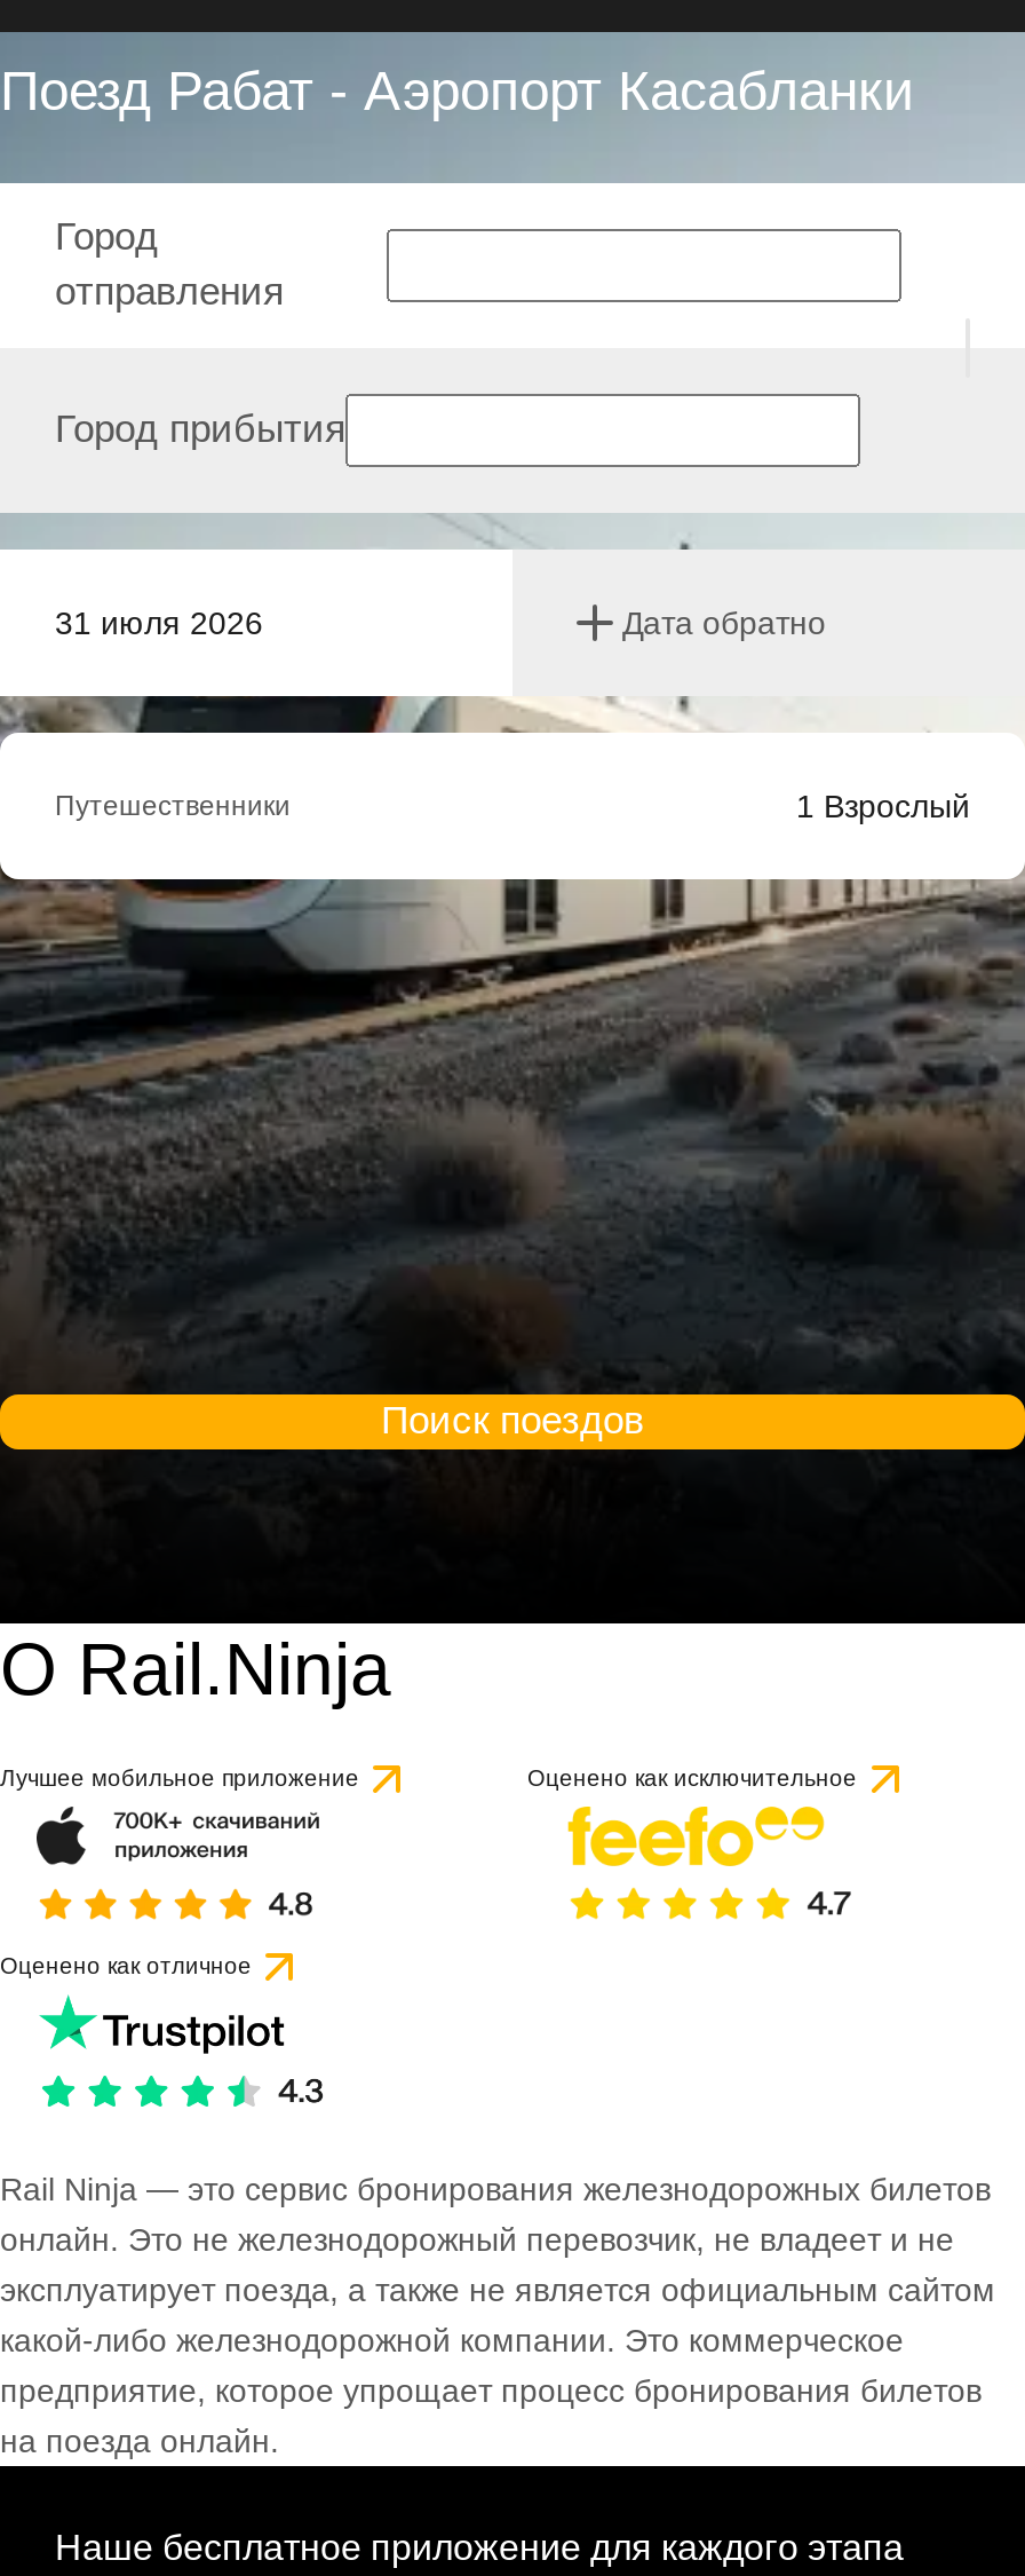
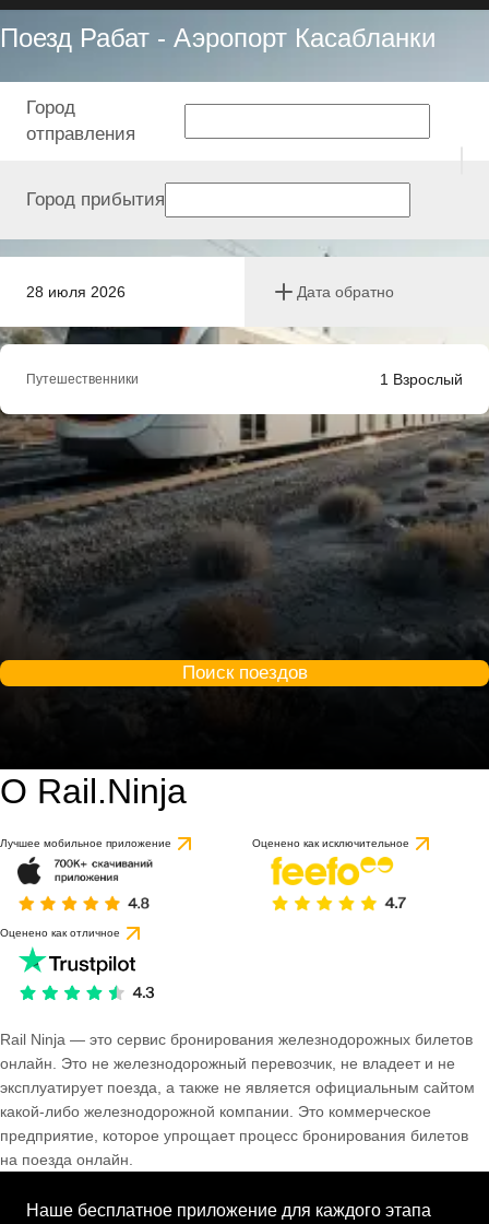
- 31 июля 2026
+ 28 июля 2026
